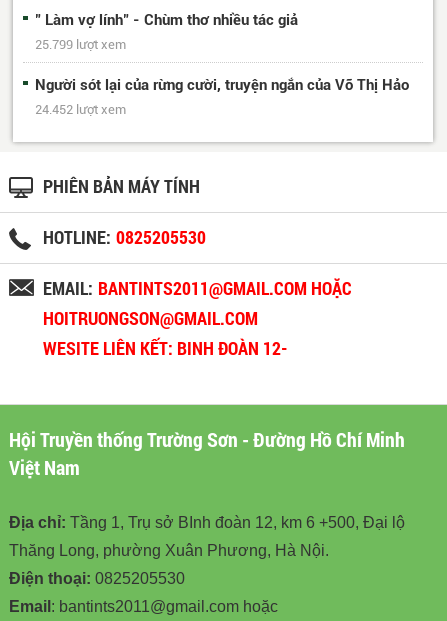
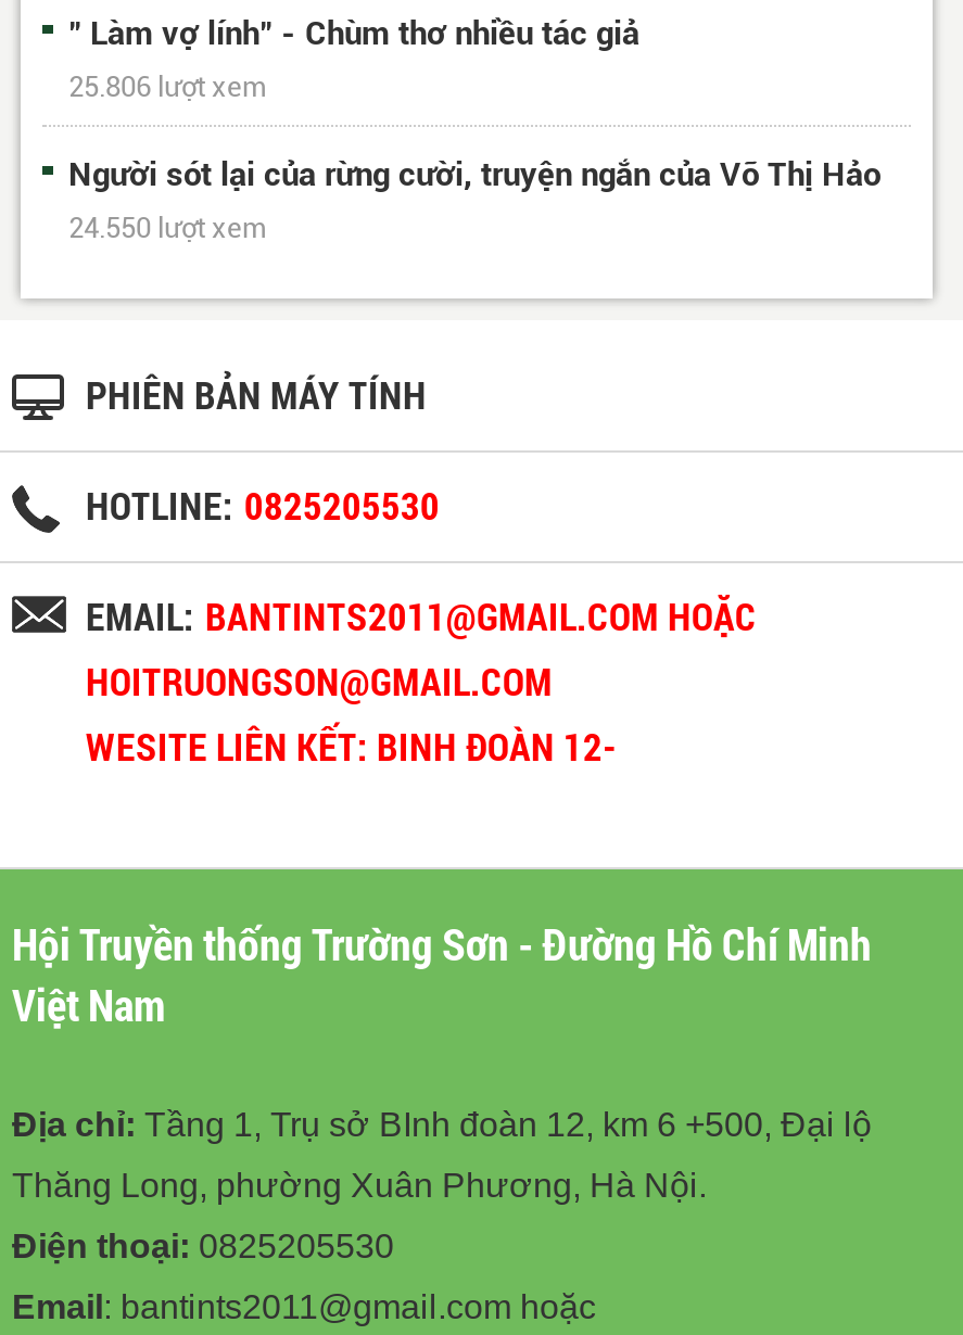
- 25.799 lượt xem
+ 25.806 lượt xem

- 24.452 lượt xem
+ 24.550 lượt xem
